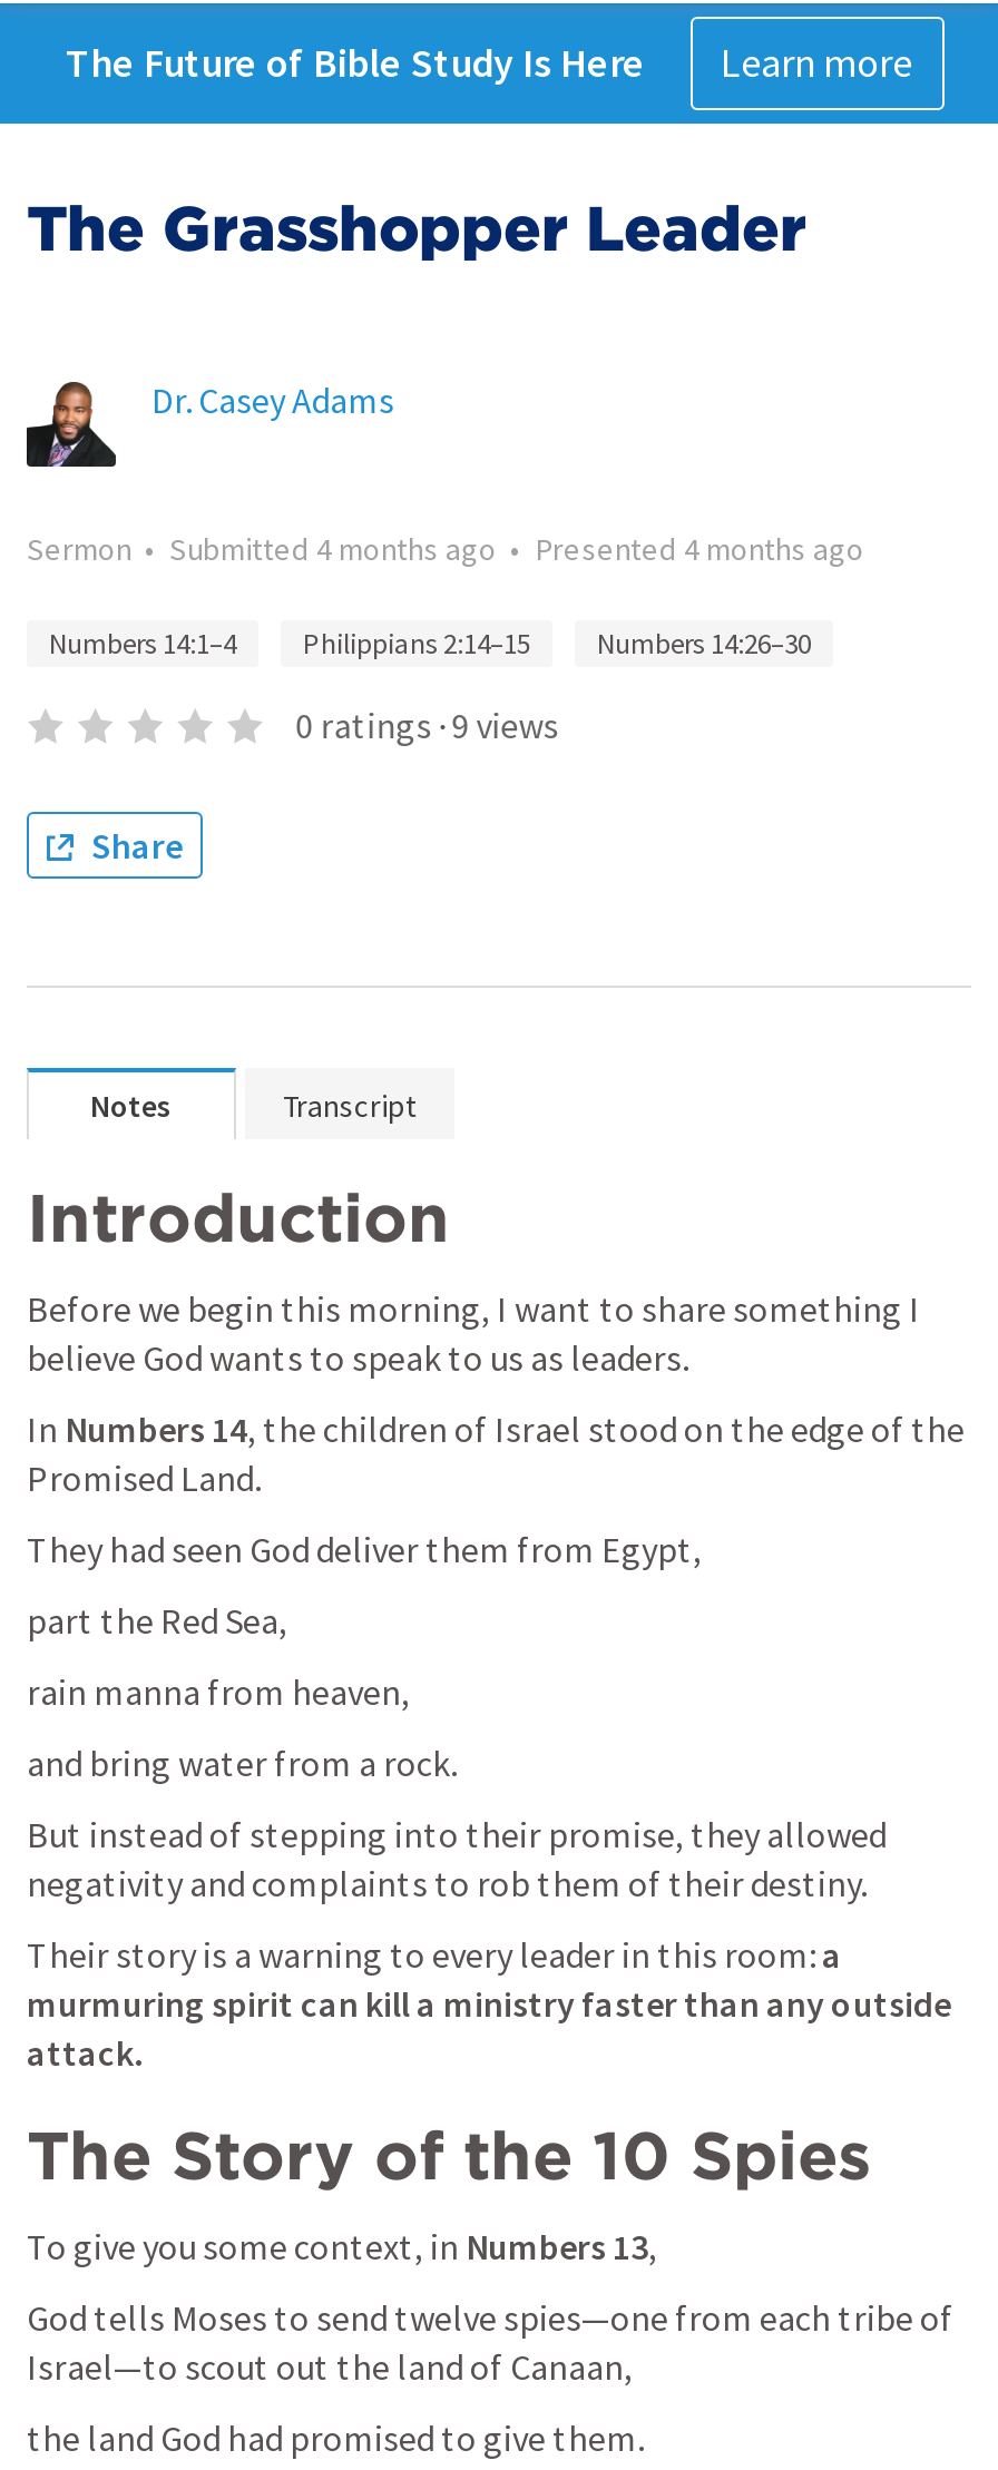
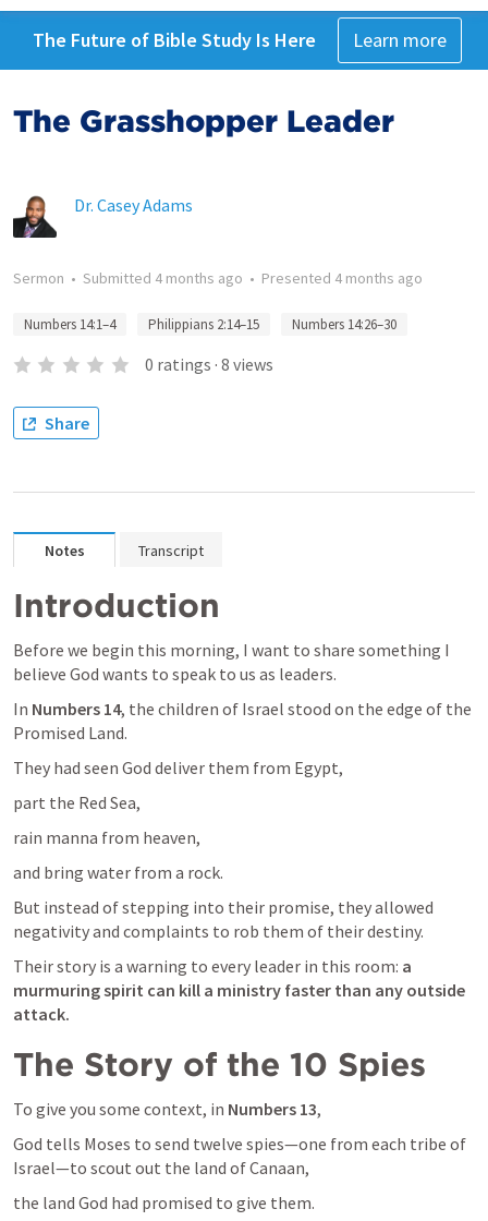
- 0 ratings · 9 views
+ 0 ratings · 8 views
